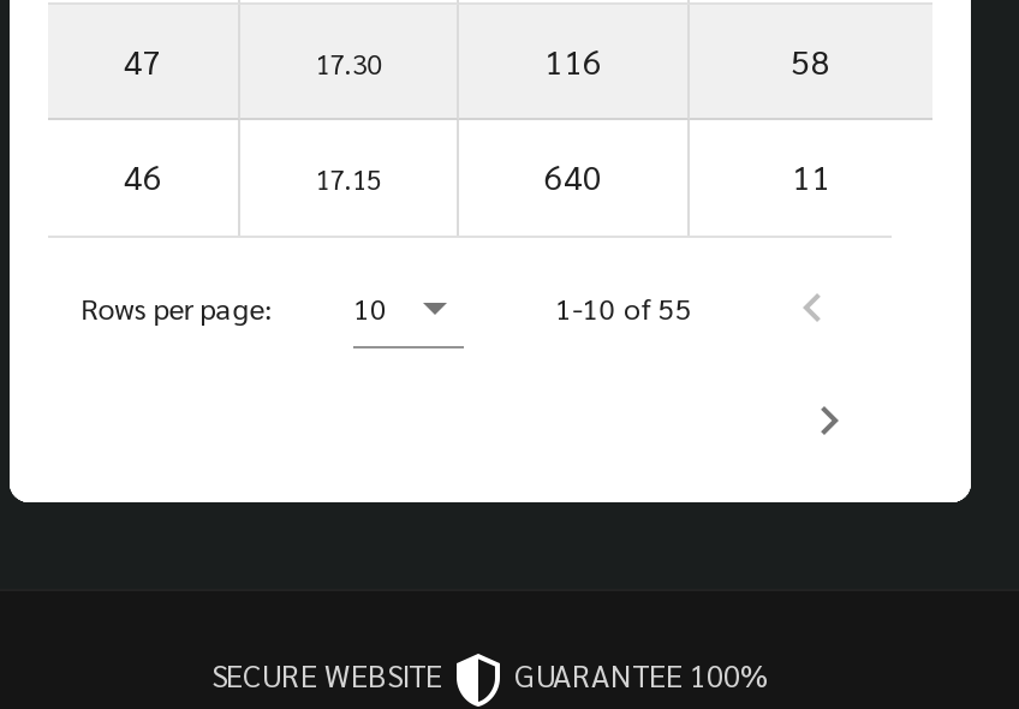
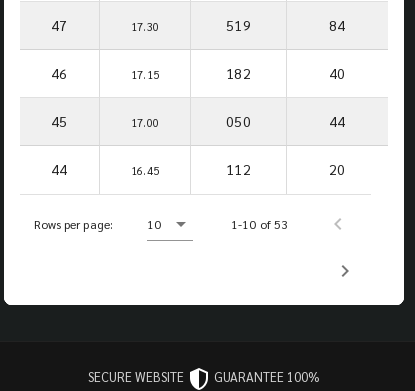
- 116
+ 519

- 58
+ 84

- 640
- 11
+ 182
+ 40
+ 45
+ 17.00
+ 050
+ 44
+ 44
+ 16.45
+ 112
+ 20

- 1-10 of 55
+ 1-10 of 53
